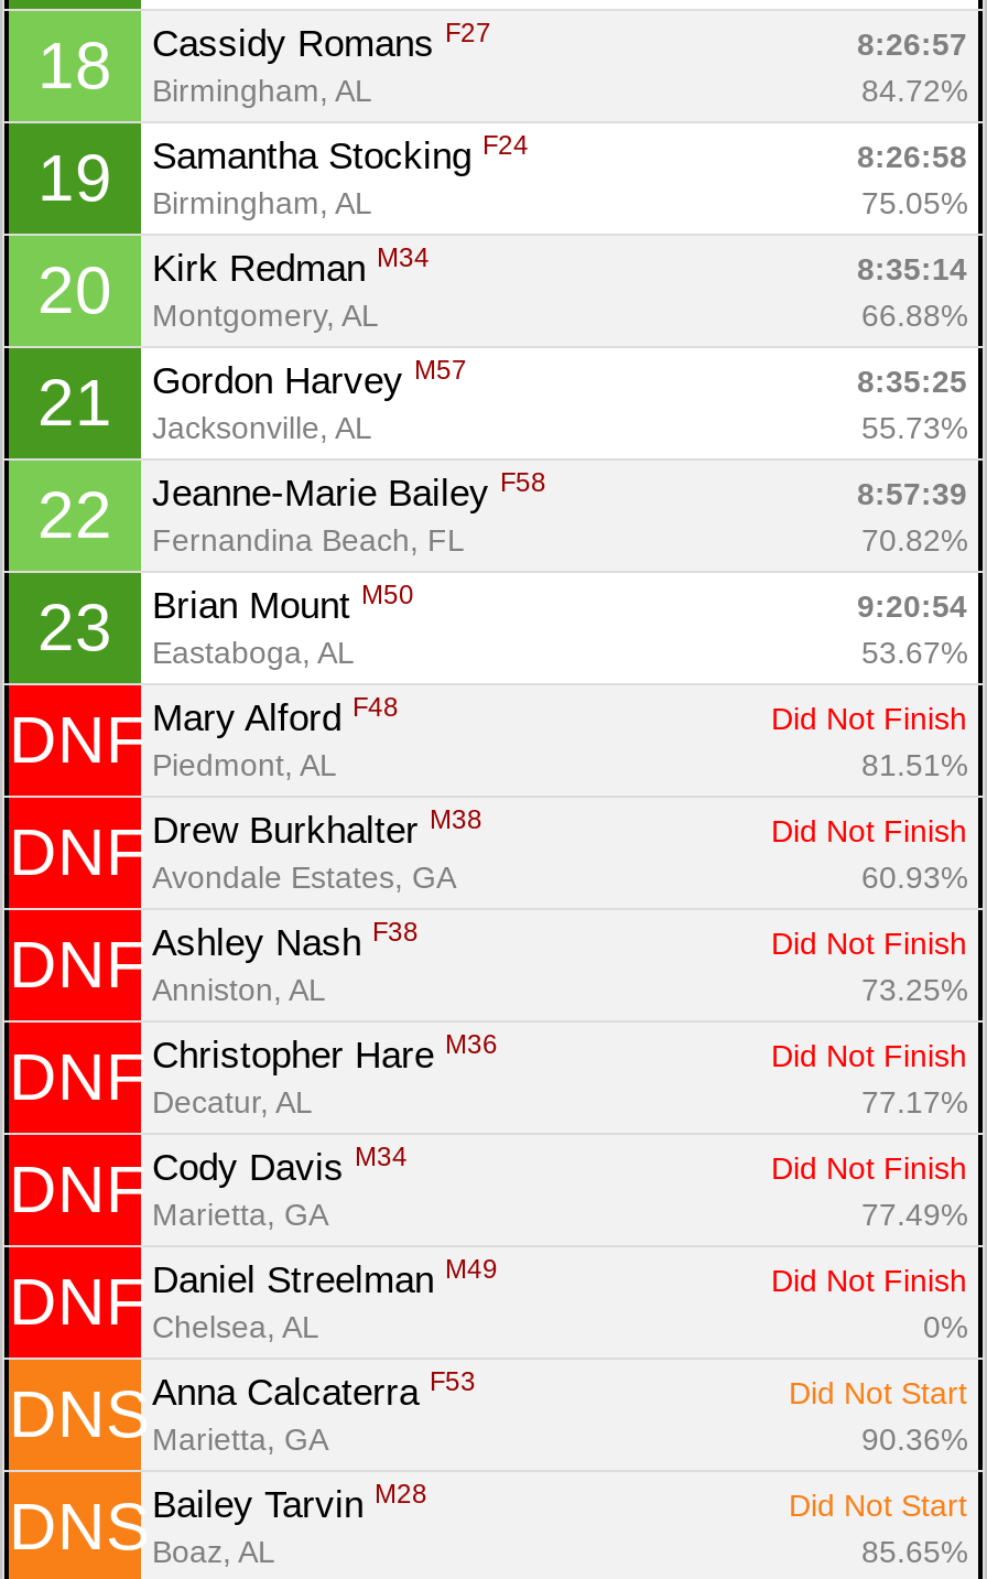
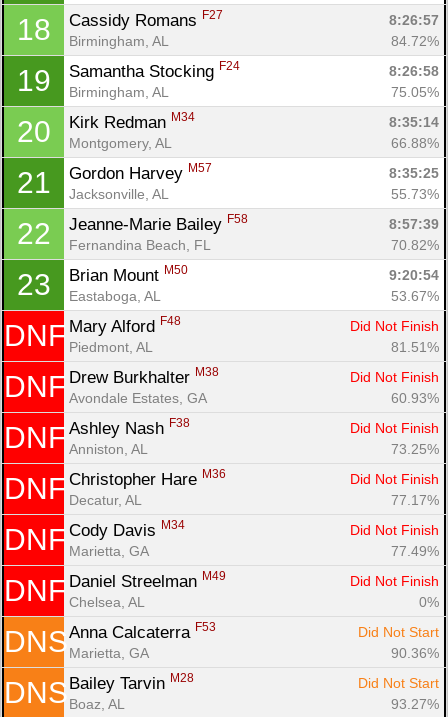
- 85.65%
+ 93.27%
